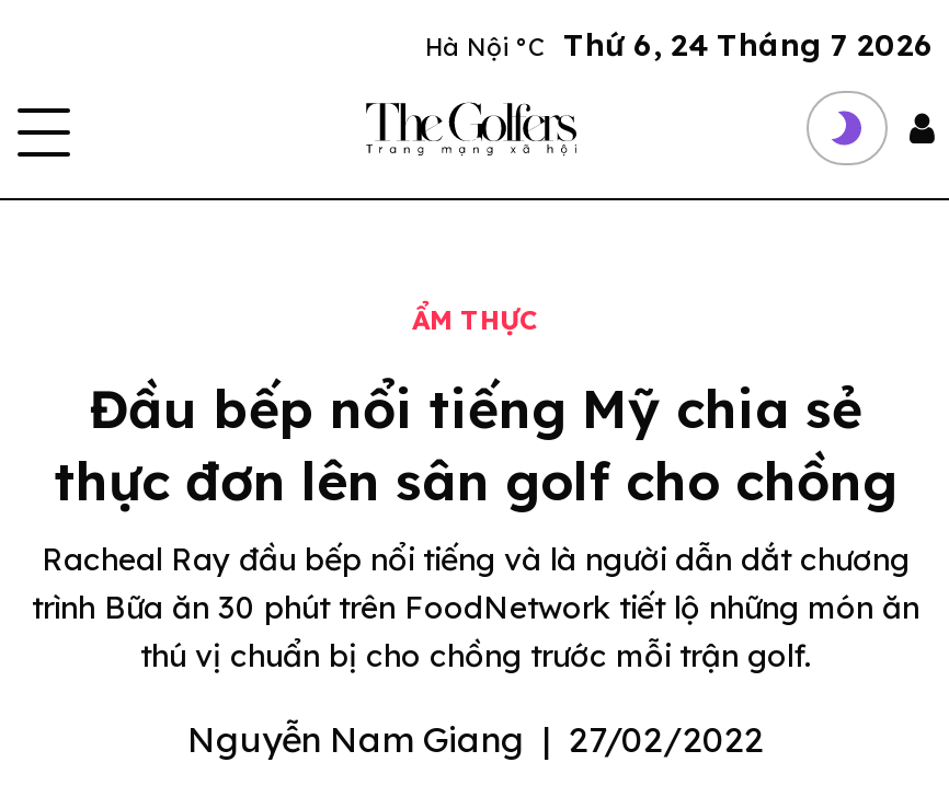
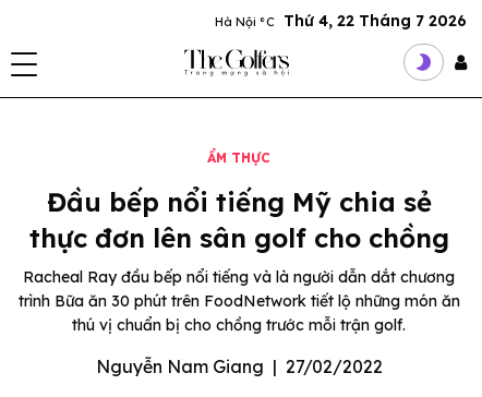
- Hà Nội °C Thứ 6, 24 Tháng 7 2026
+ Hà Nội °C Thứ 4, 22 Tháng 7 2026
